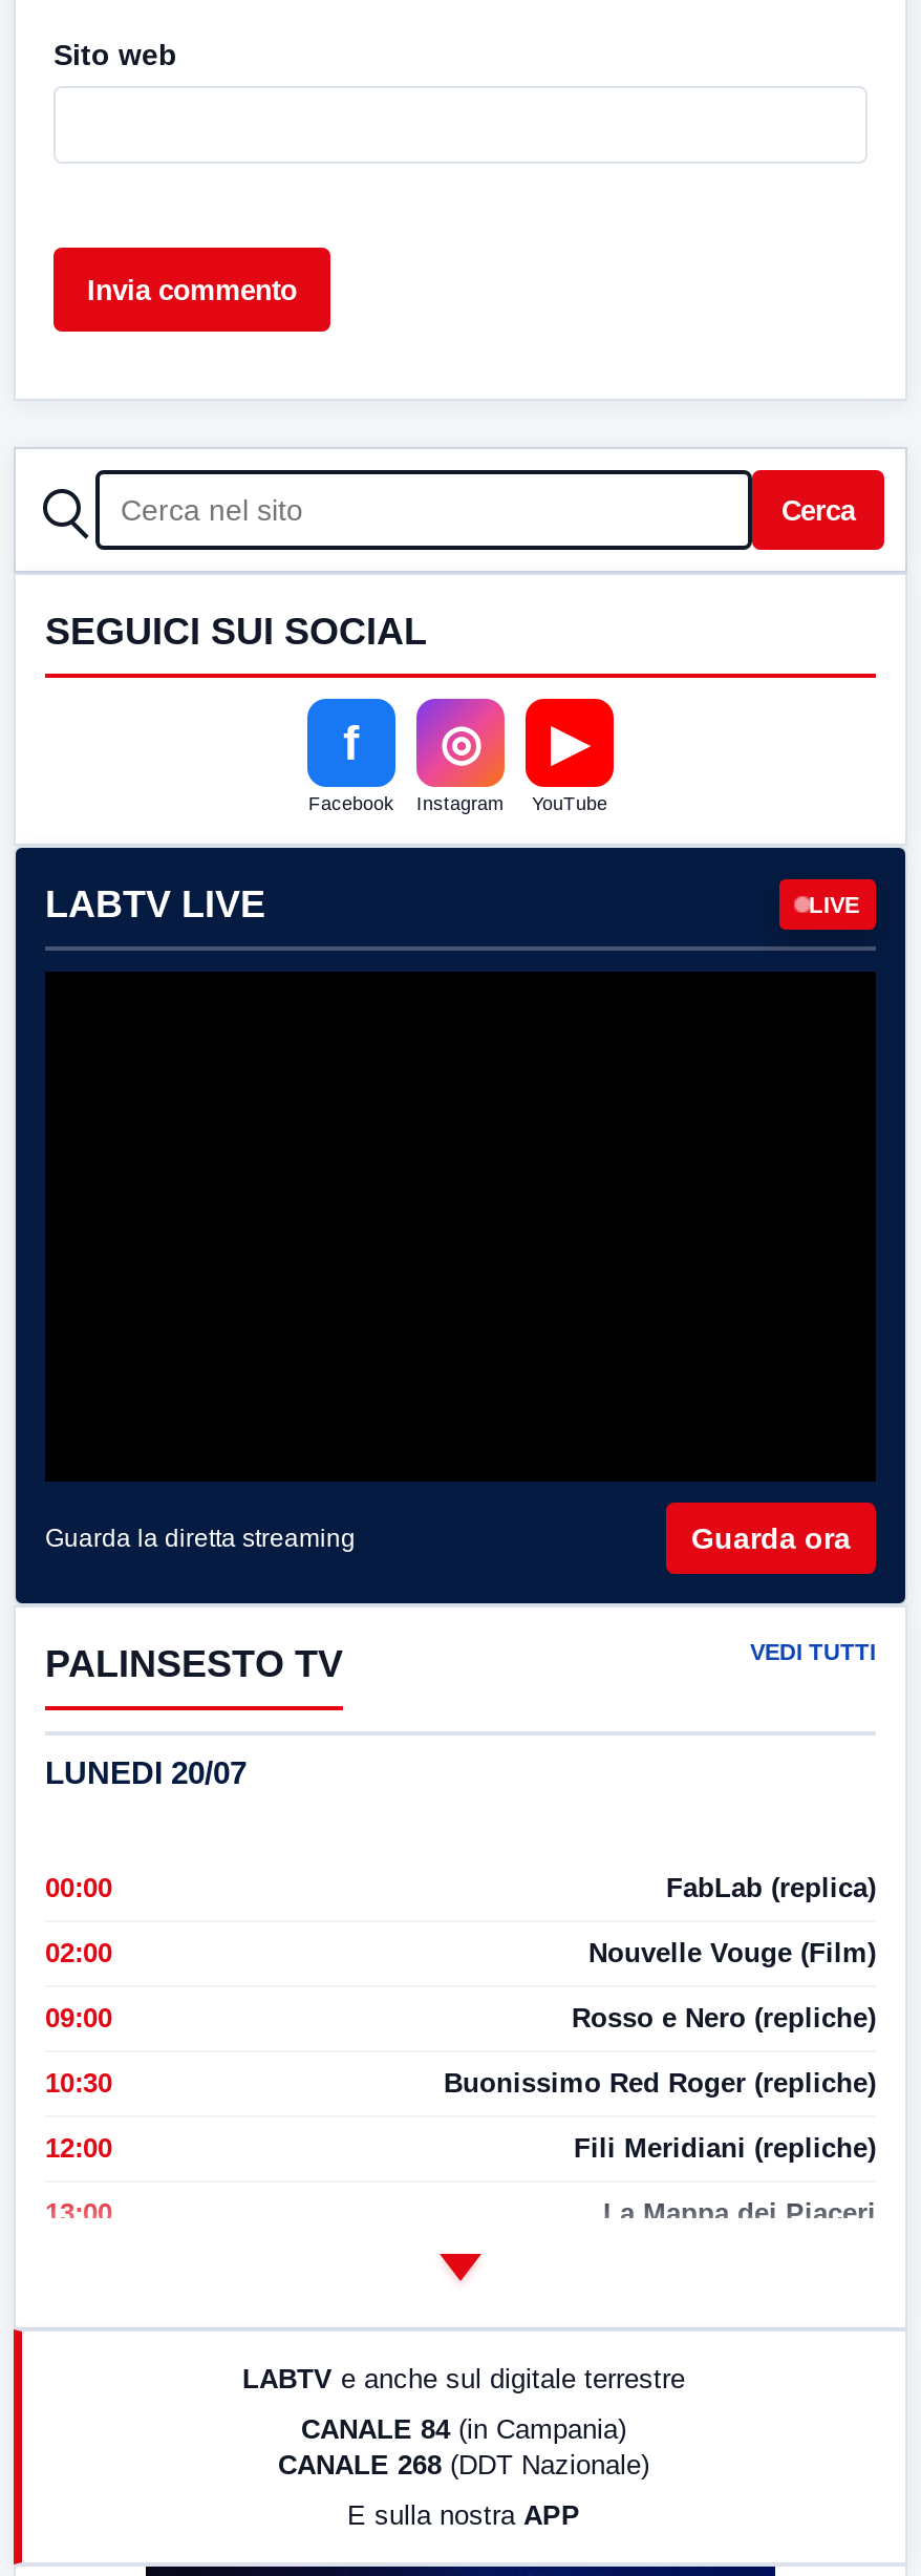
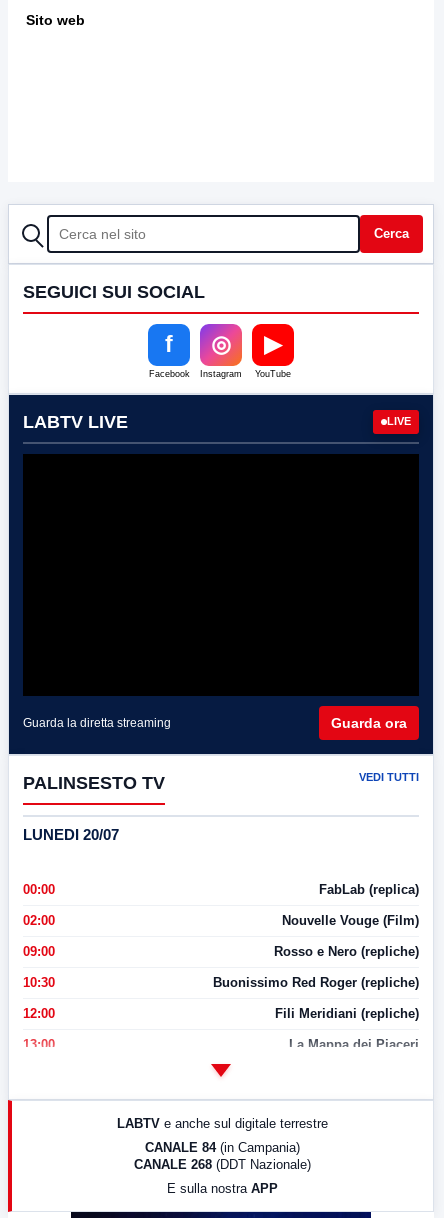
- [image]
